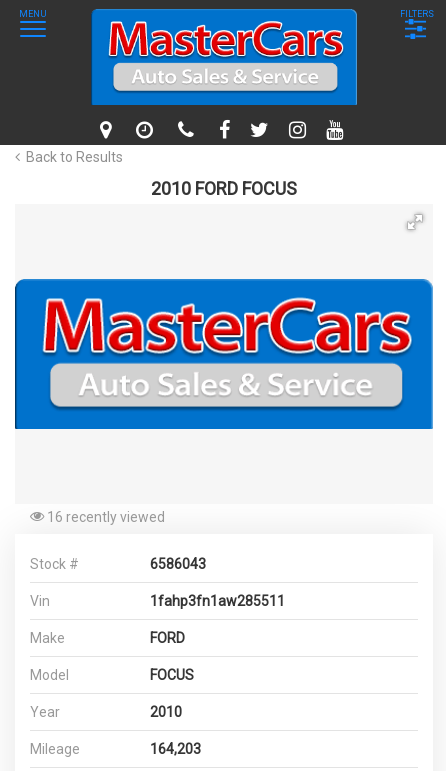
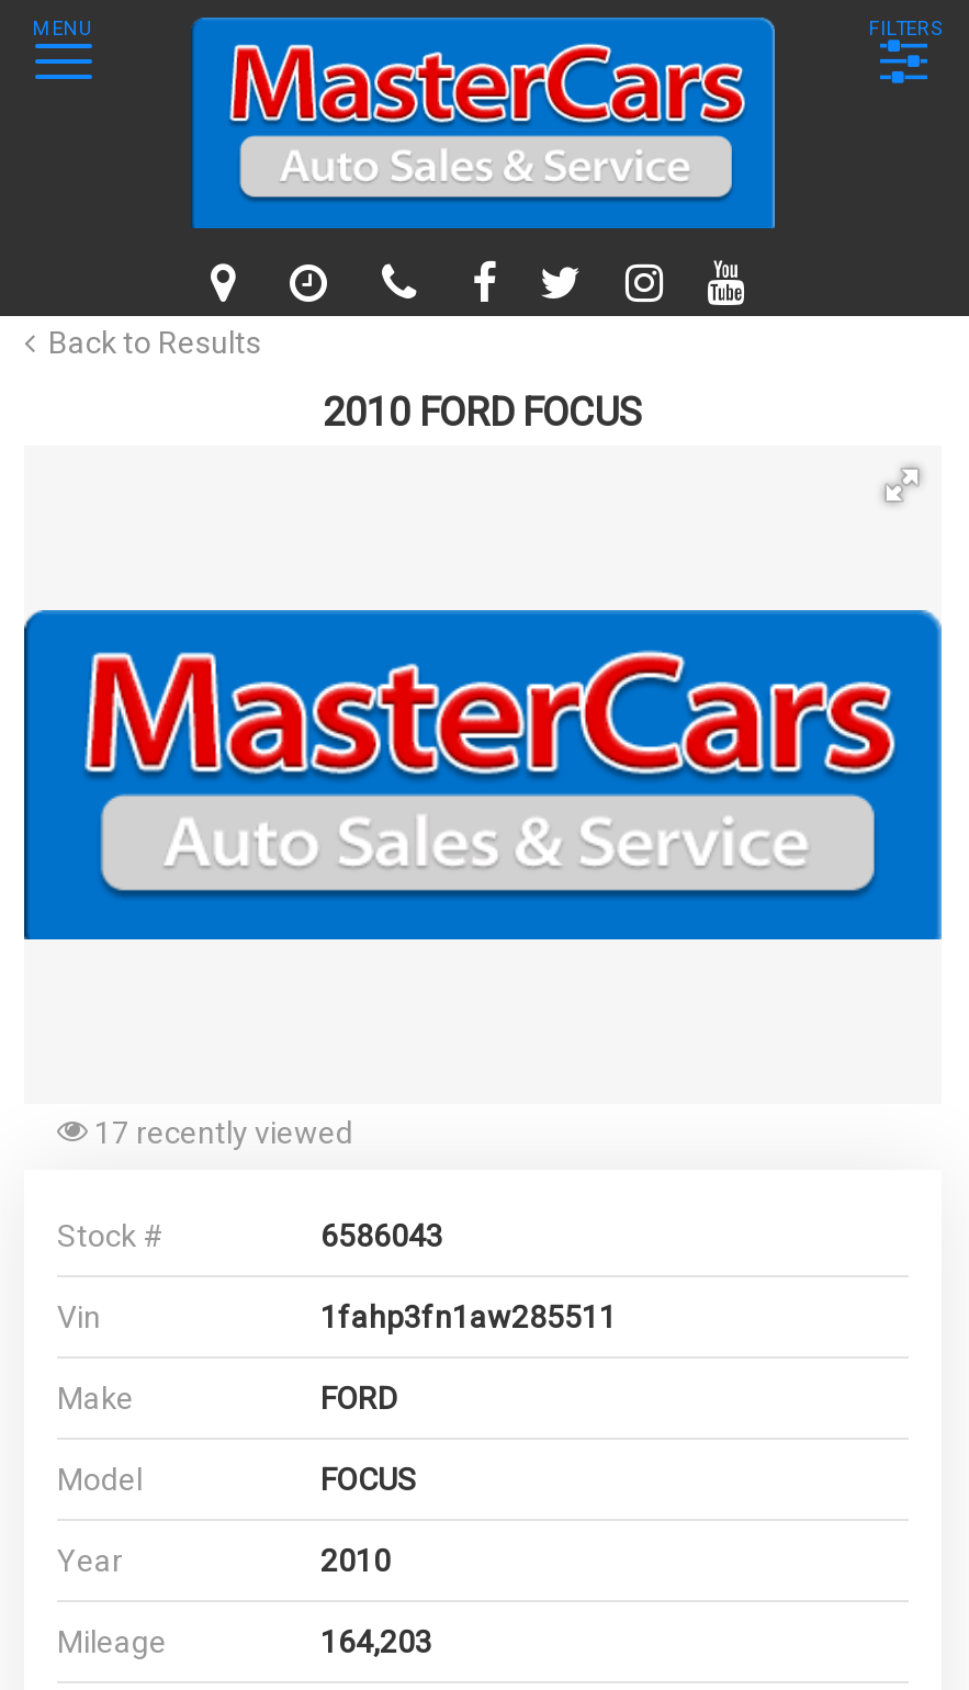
- 16 recently viewed
+ 17 recently viewed
